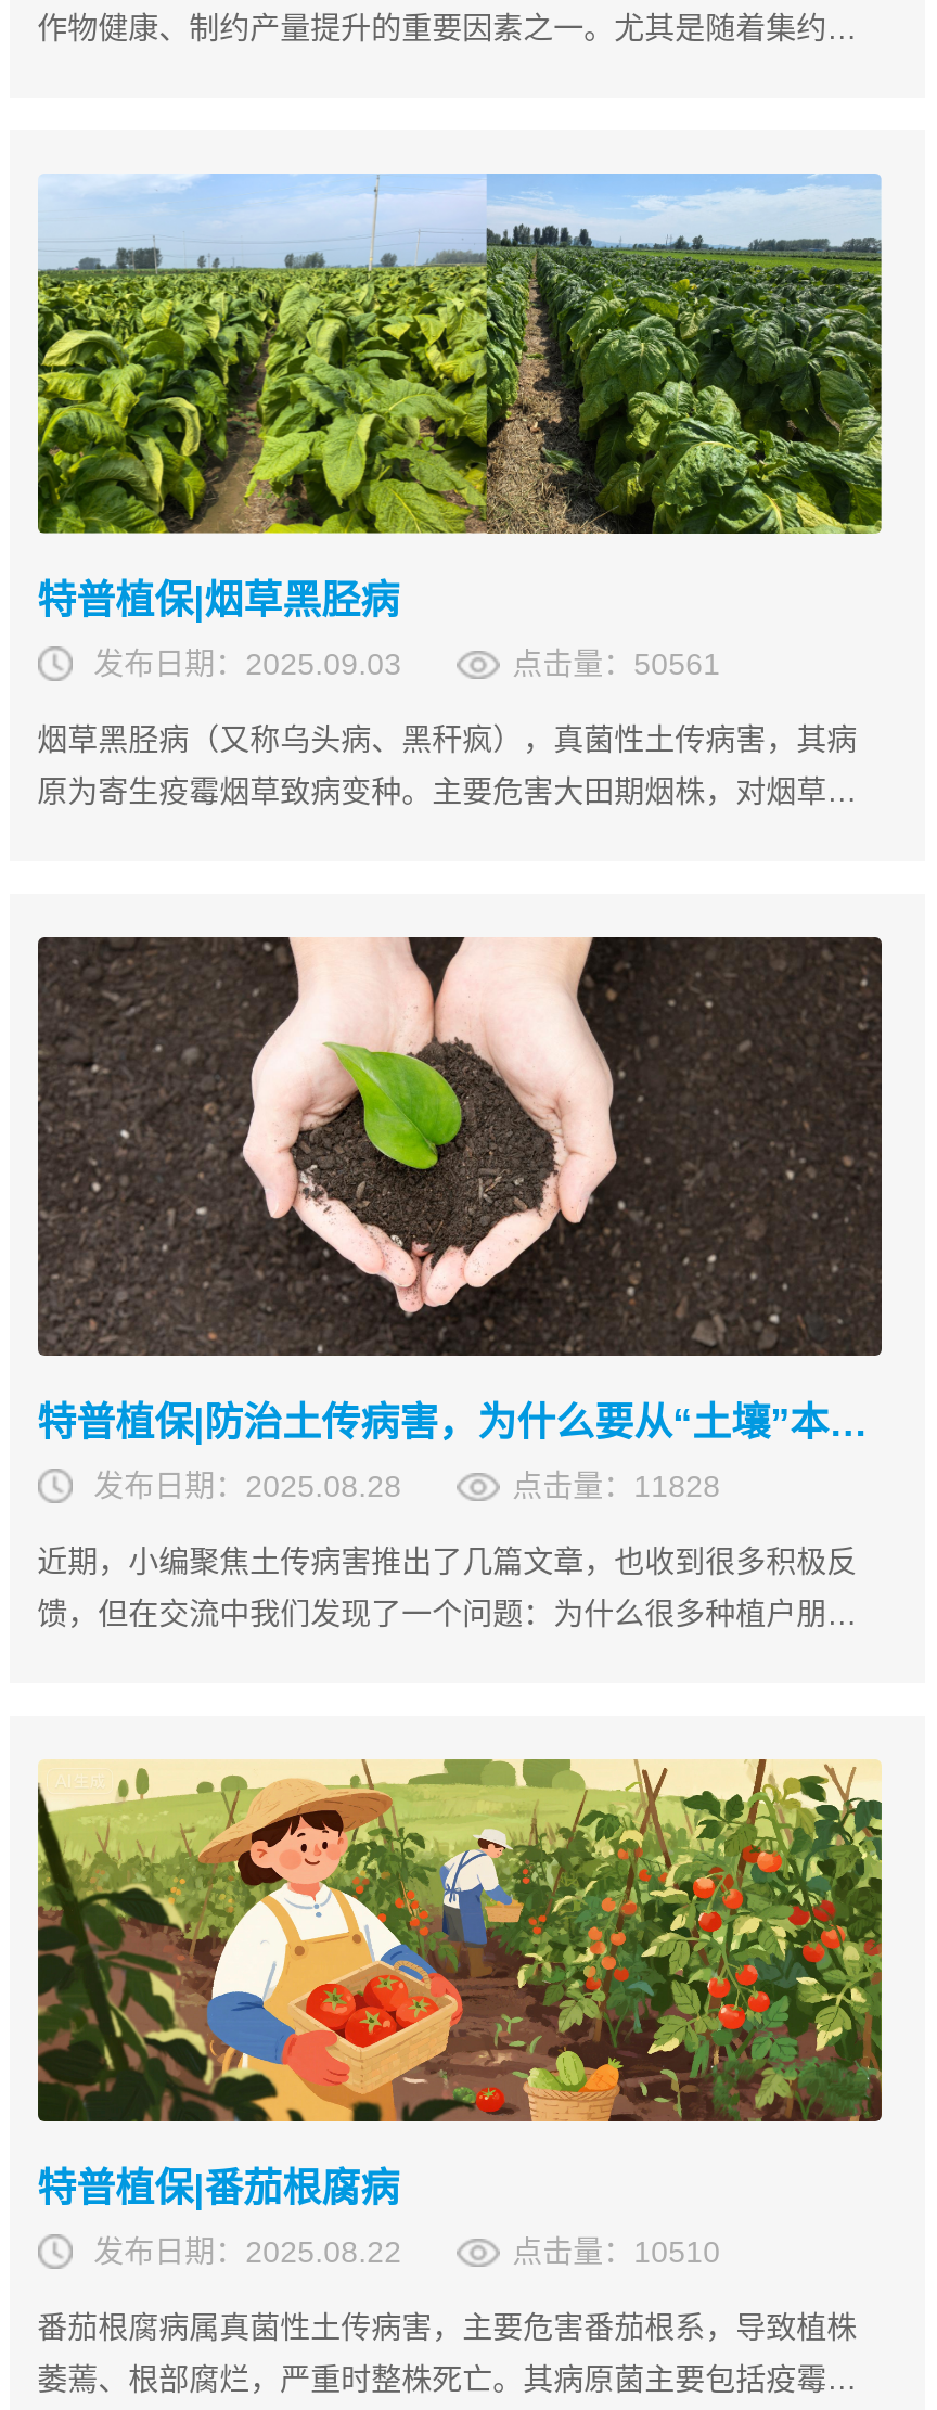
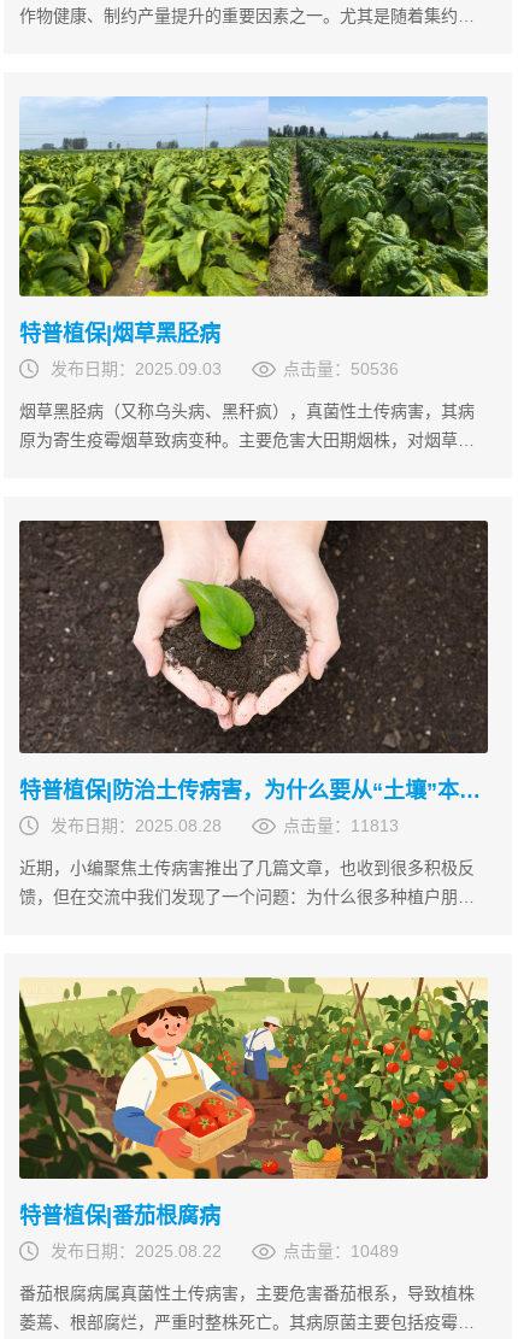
- 点击量：50561
+ 点击量：50536

- 点击量：11828
+ 点击量：11813

- 点击量：10510
+ 点击量：10489
